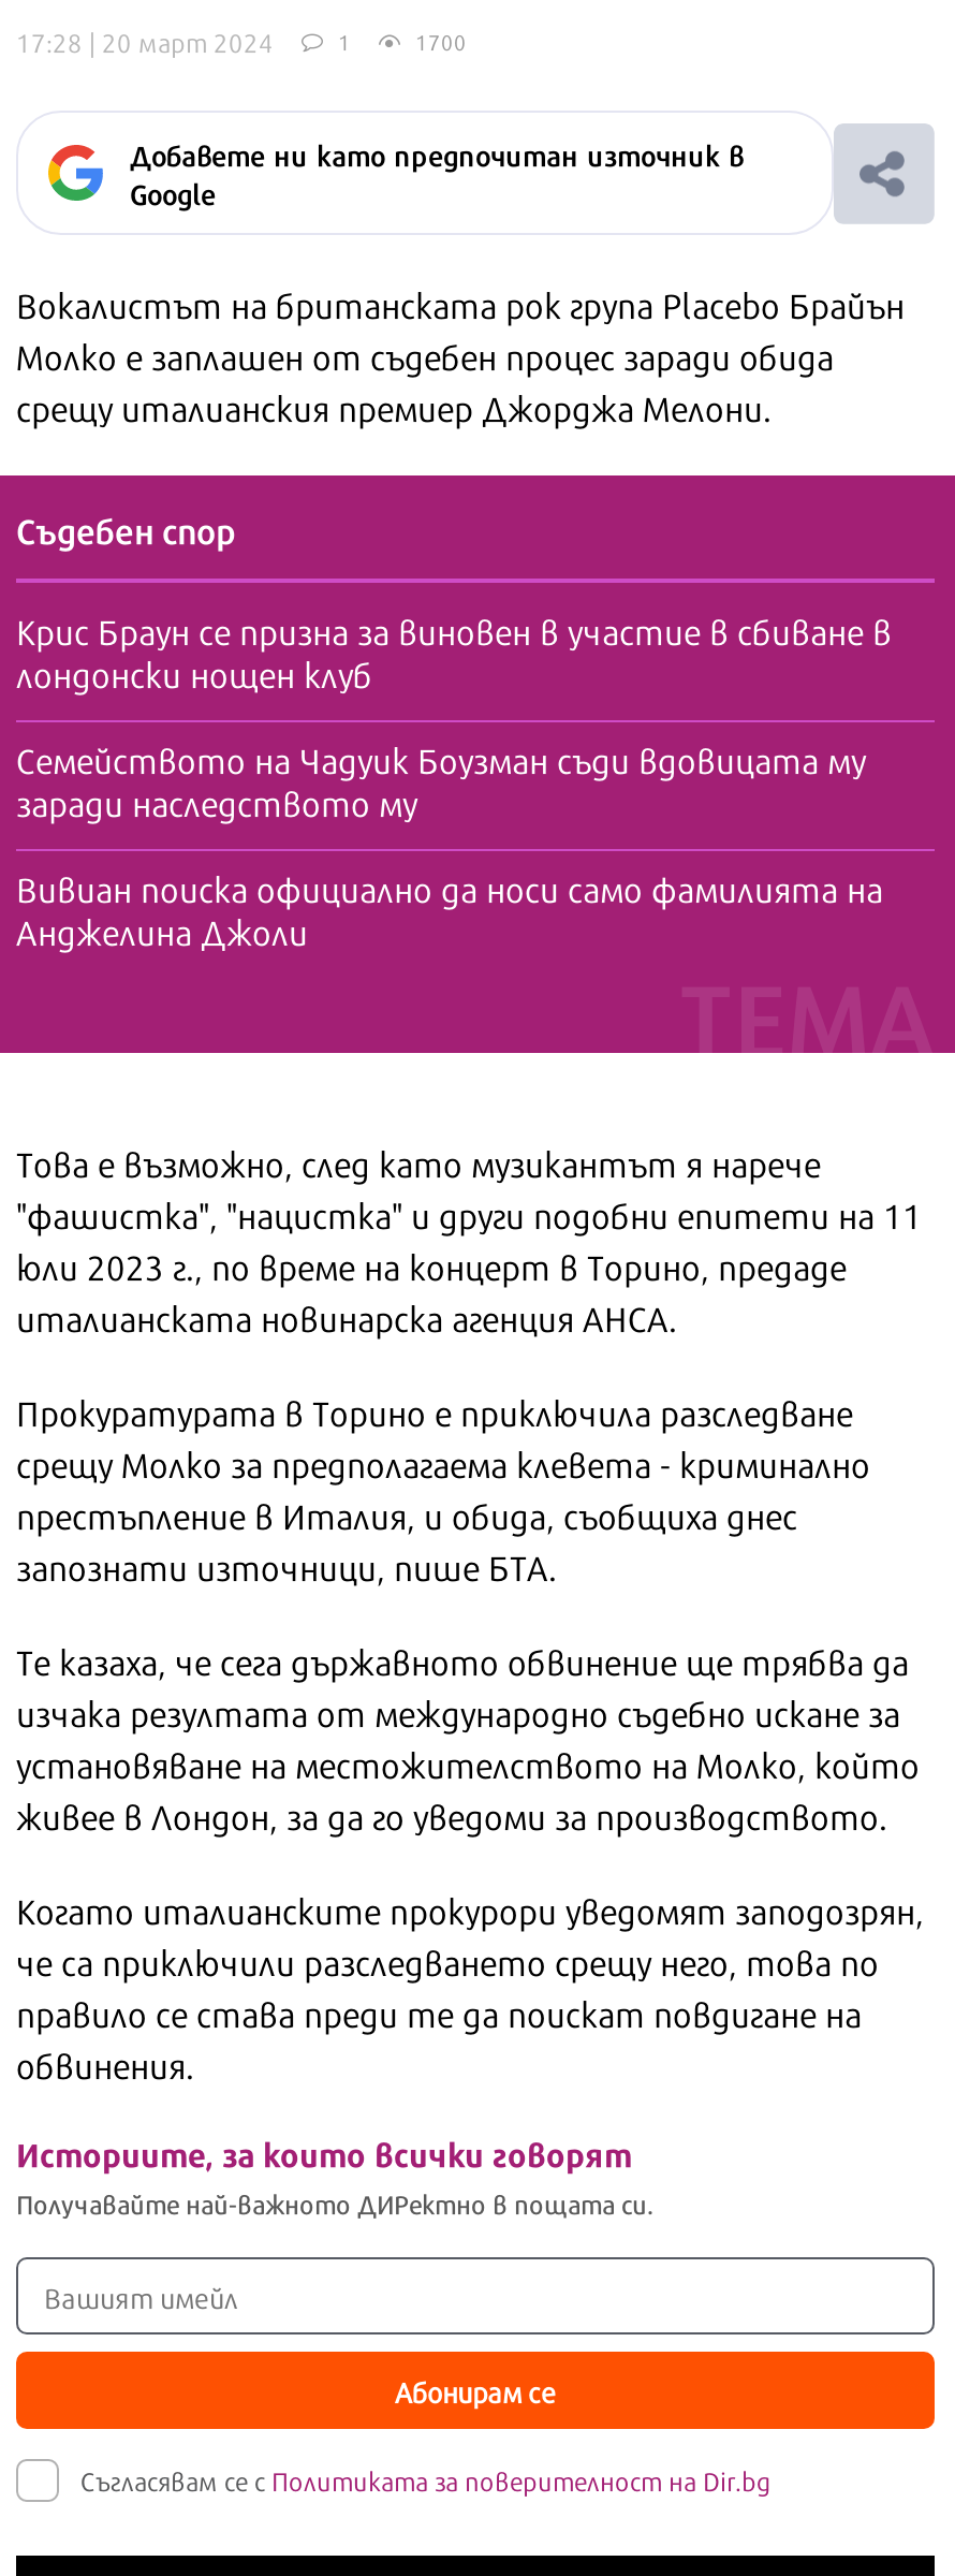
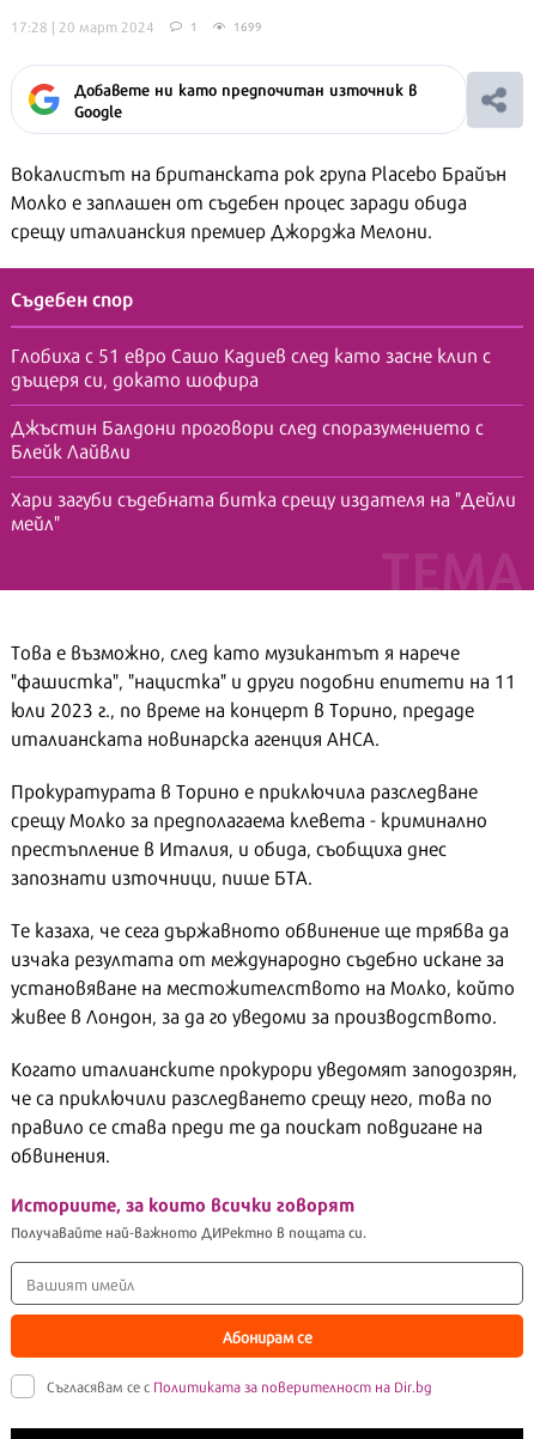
- 1700
+ 1699

- Крис Браун се призна за виновен в участие в сбиване в
- лондонски нощен клуб
+ Глобиха с 51 евро Сашо Кадиев след като засне клип с
+ дъщеря си, докато шофира

- Семейството на Чадуик Боузман съди вдовицата му
- заради наследството му
+ Джъстин Балдони проговори след споразумението с
+ Блейк Лайвли

- Вивиан поиска официално да носи само фамилията на
- Анджелина Джоли
+ Хари загуби съдебната битка срещу издателя на "Дейли
+ мейл"
